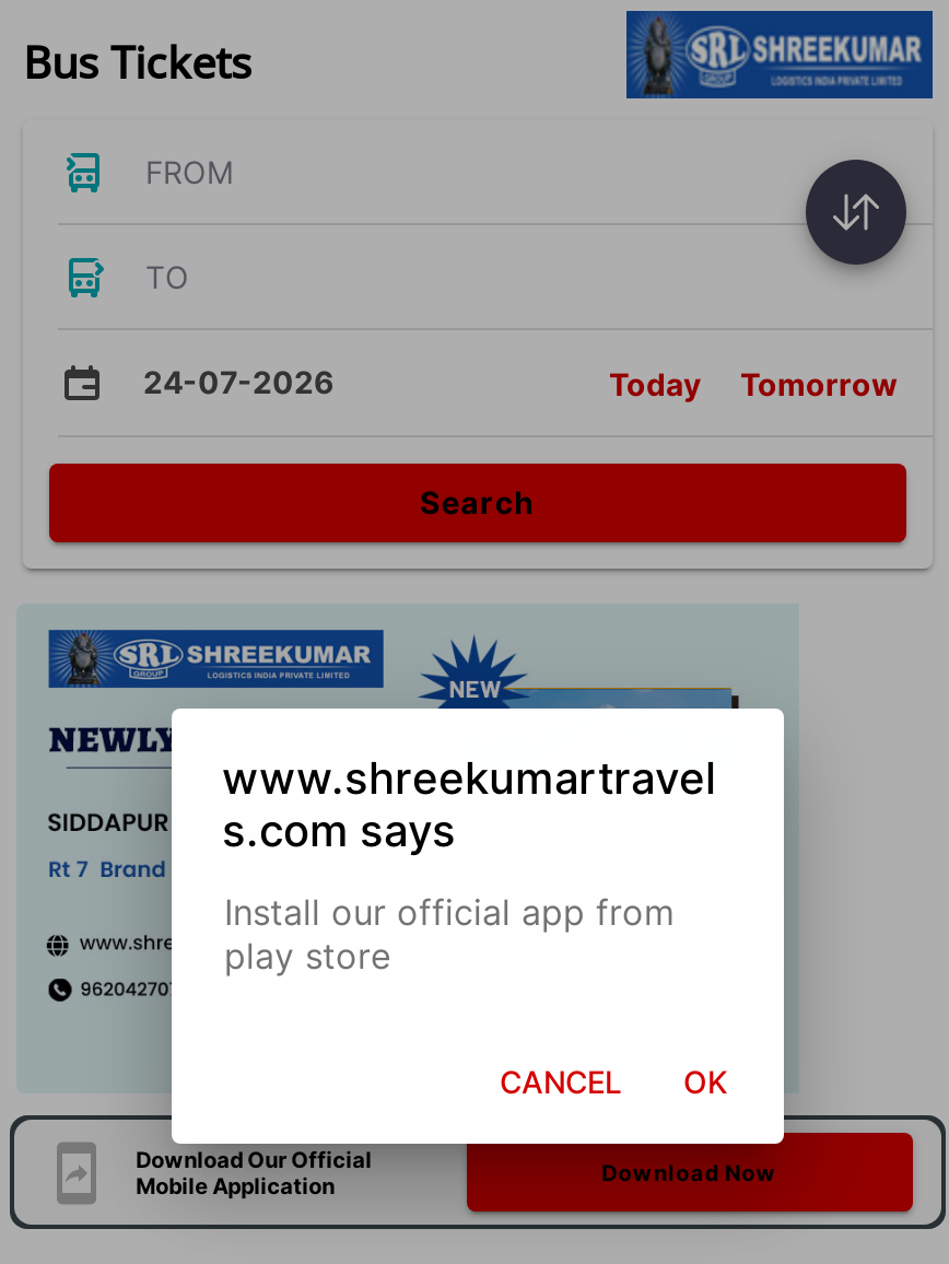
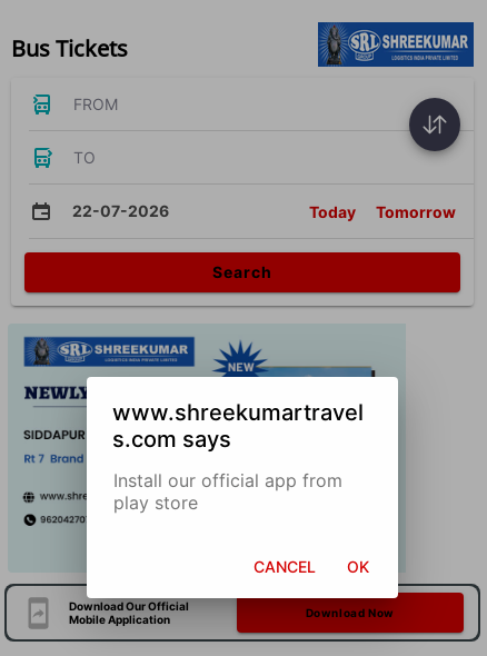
- 24-07-2026
+ 22-07-2026
